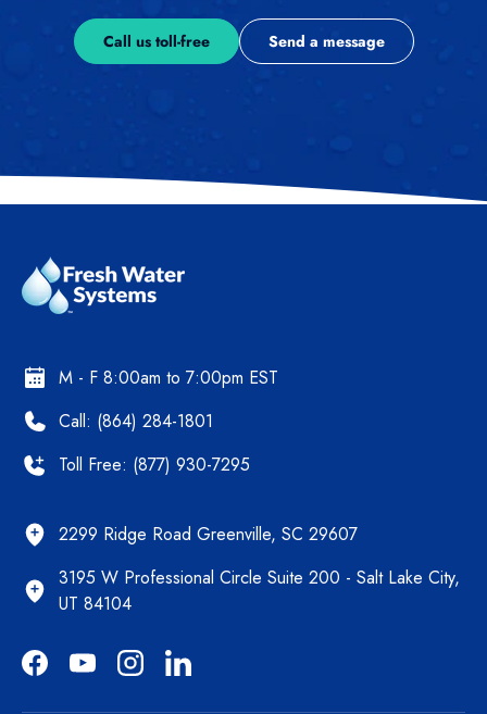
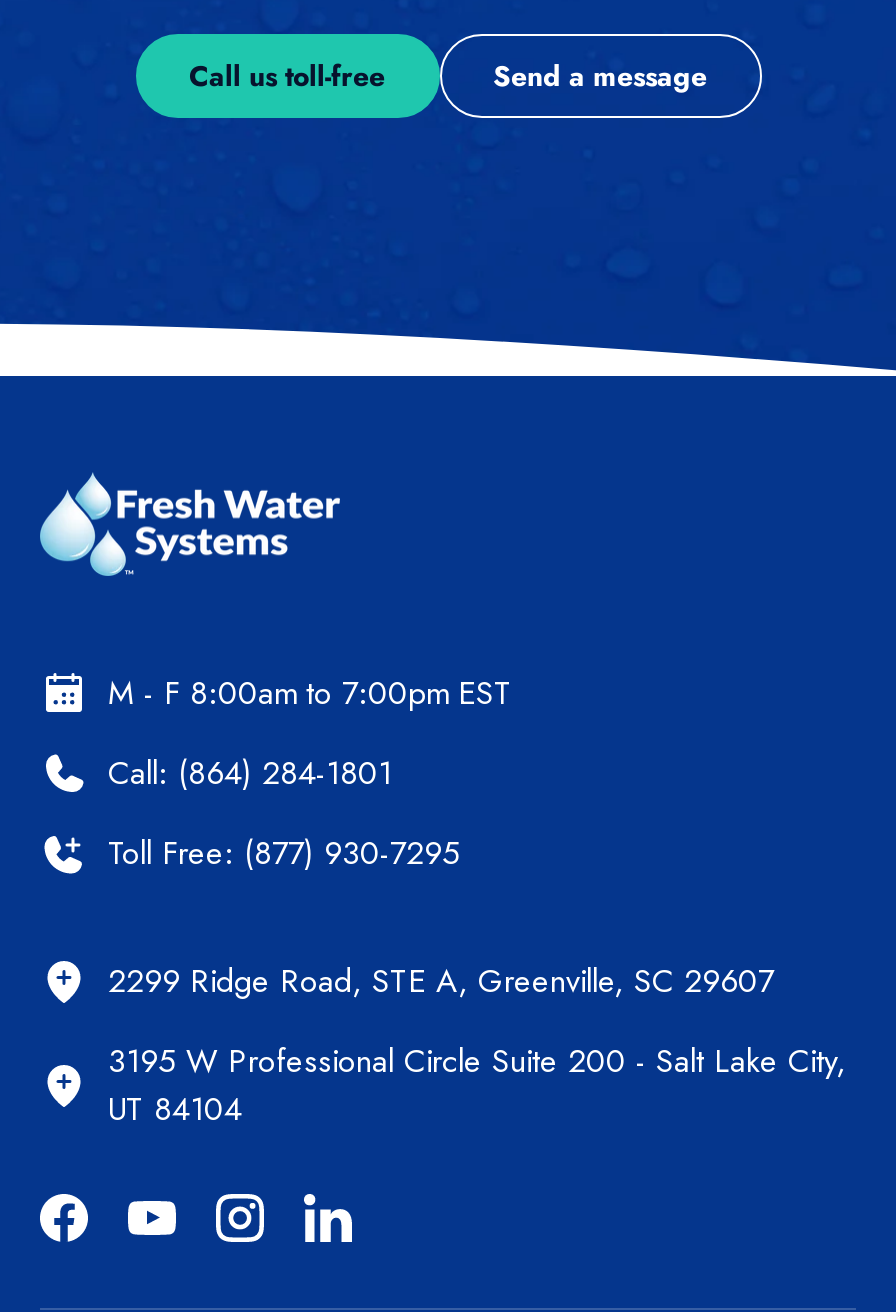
- 2299 Ridge Road Greenville, SC 29607
+ 2299 Ridge Road, STE A, Greenville, SC 29607
